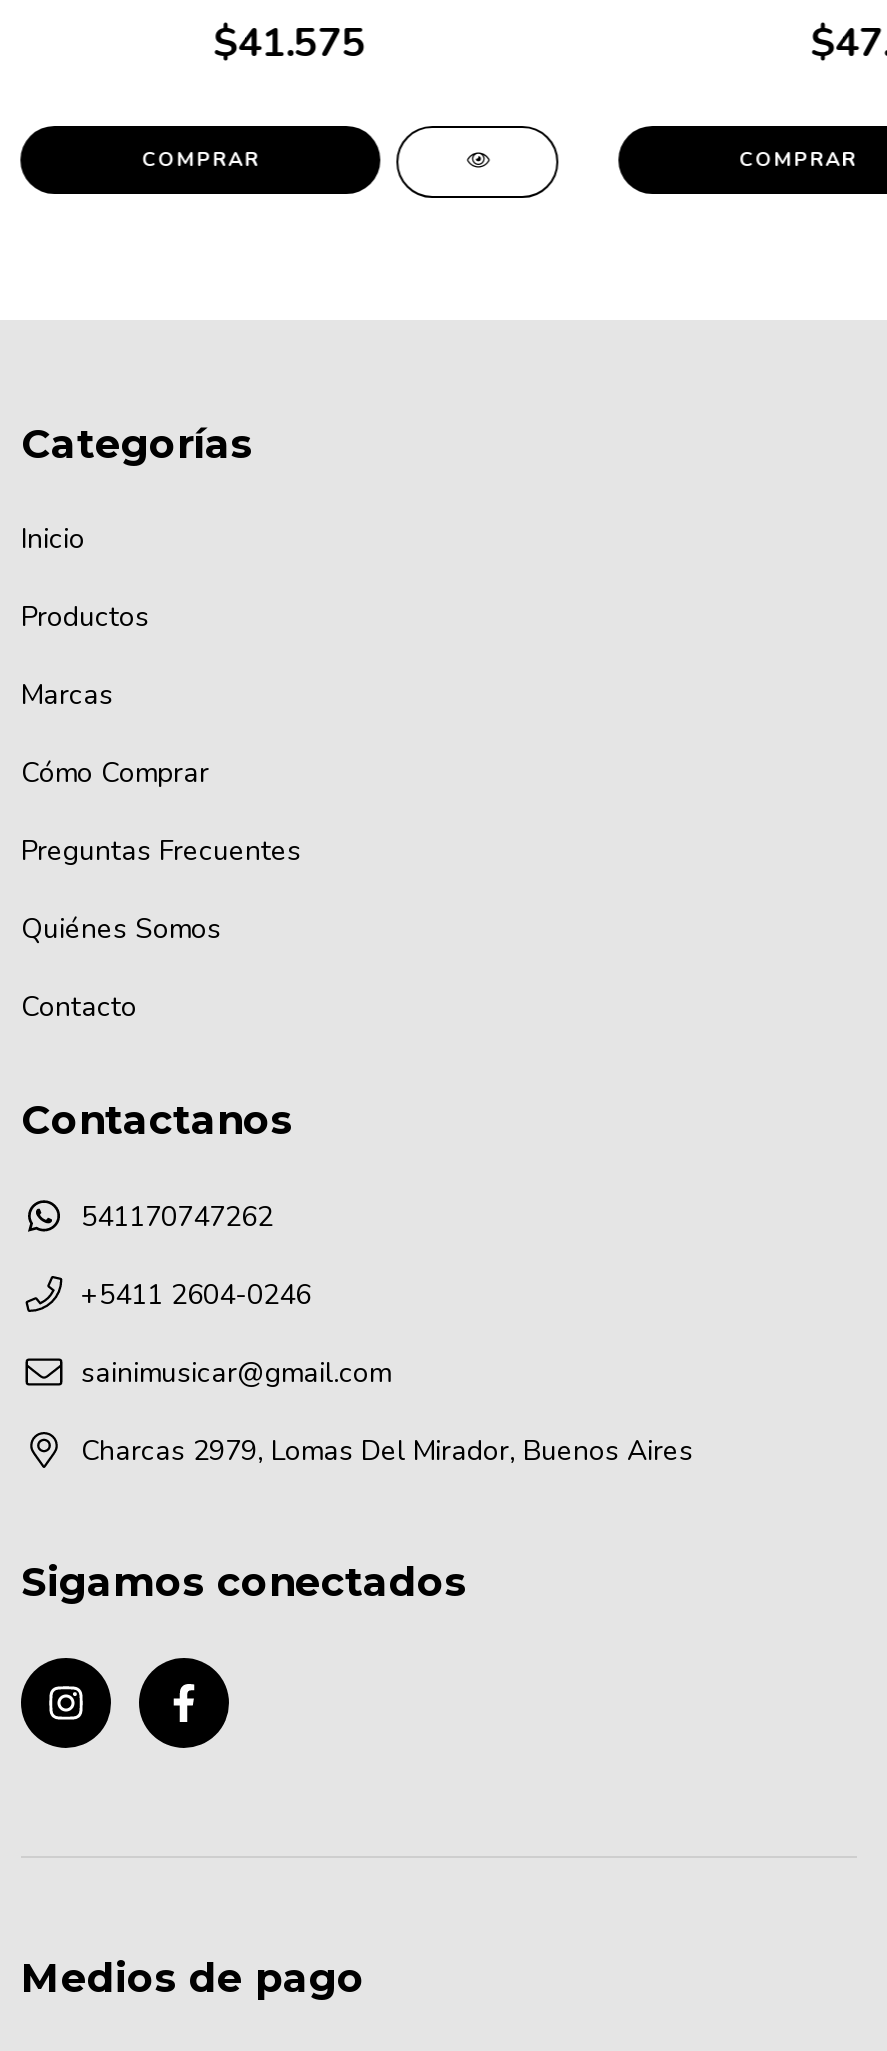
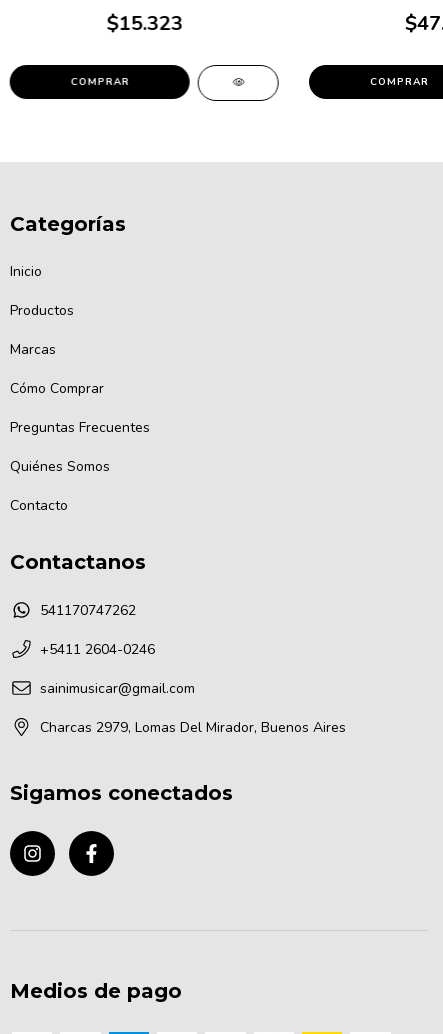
- $41.575
+ $15.323
